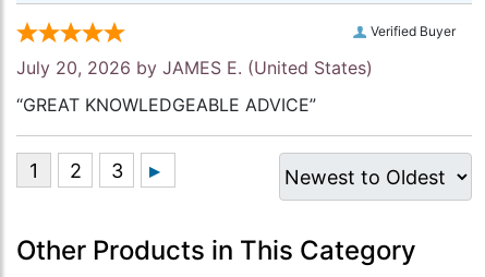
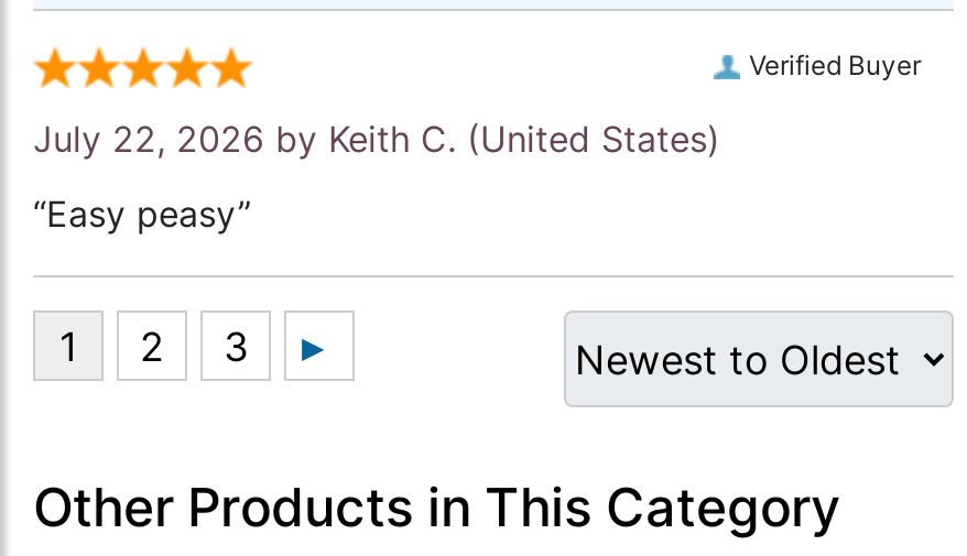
- July 20, 2026 by JAMES E. (United States)
+ July 22, 2026 by Keith C. (United States)

- “GREAT KNOWLEDGEABLE ADVICE”
+ “Easy peasy”
